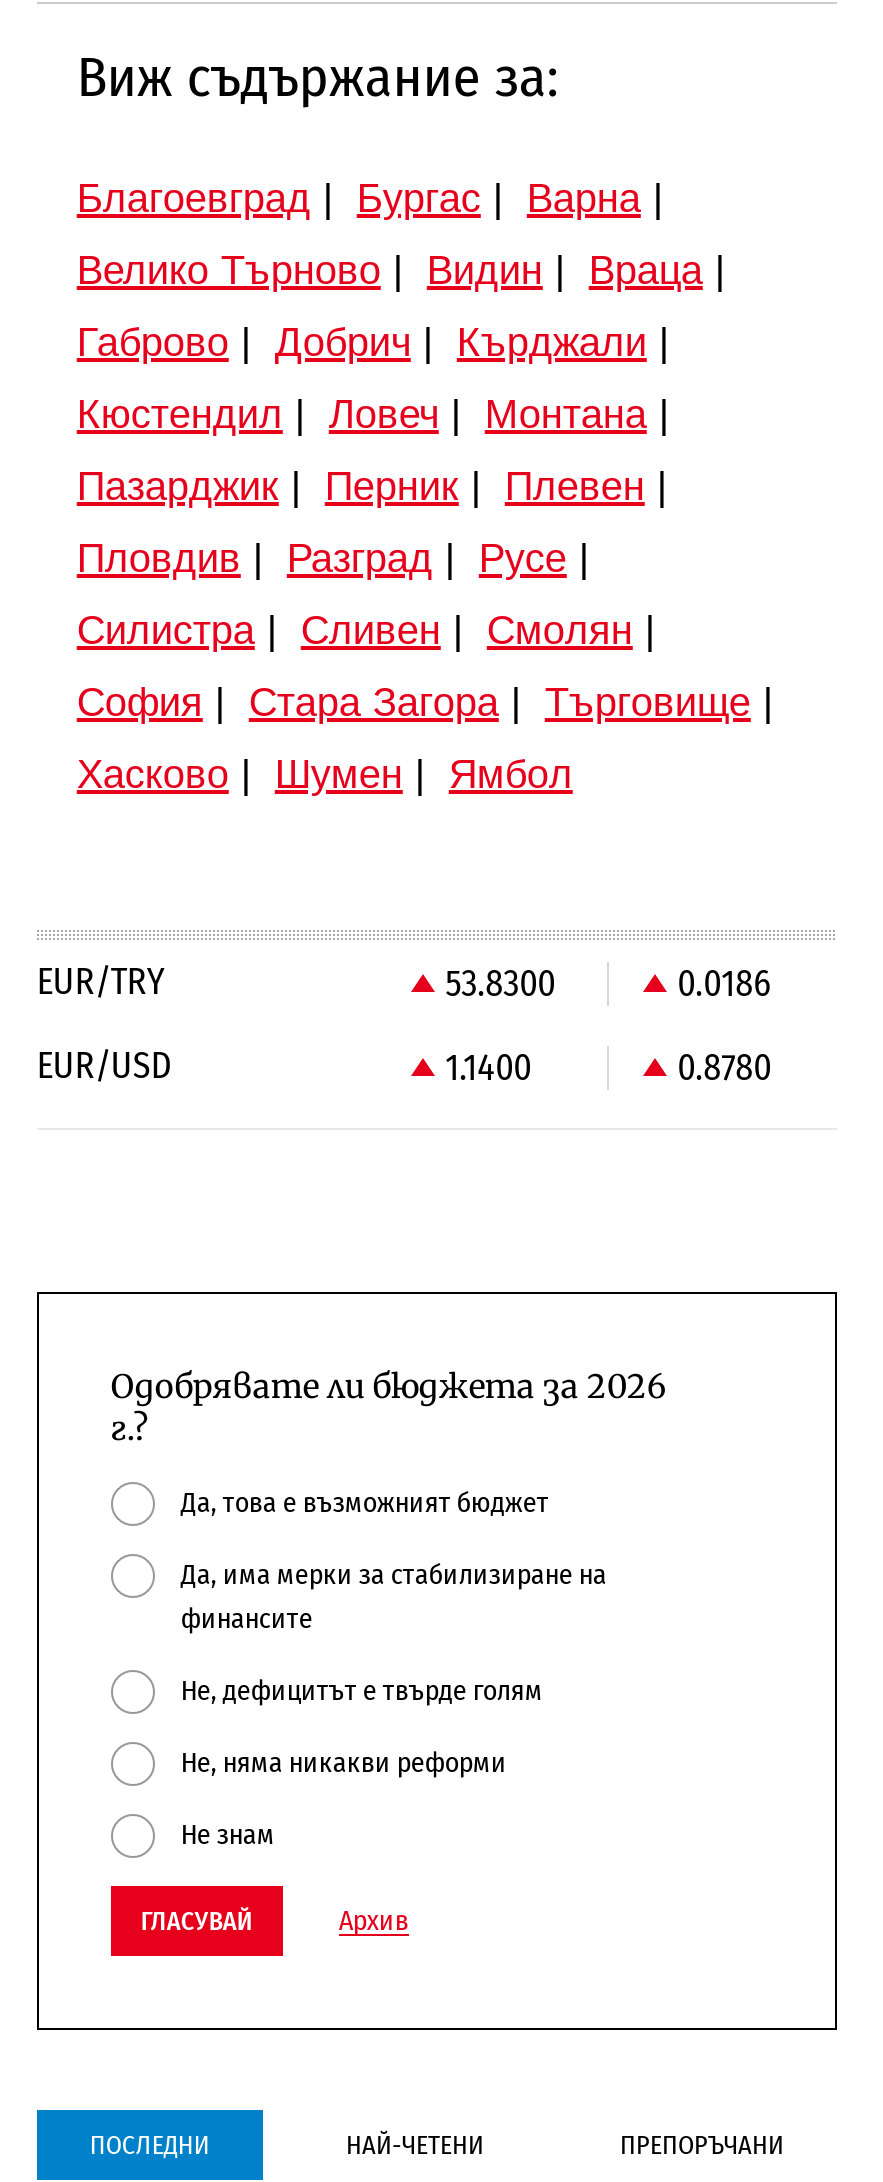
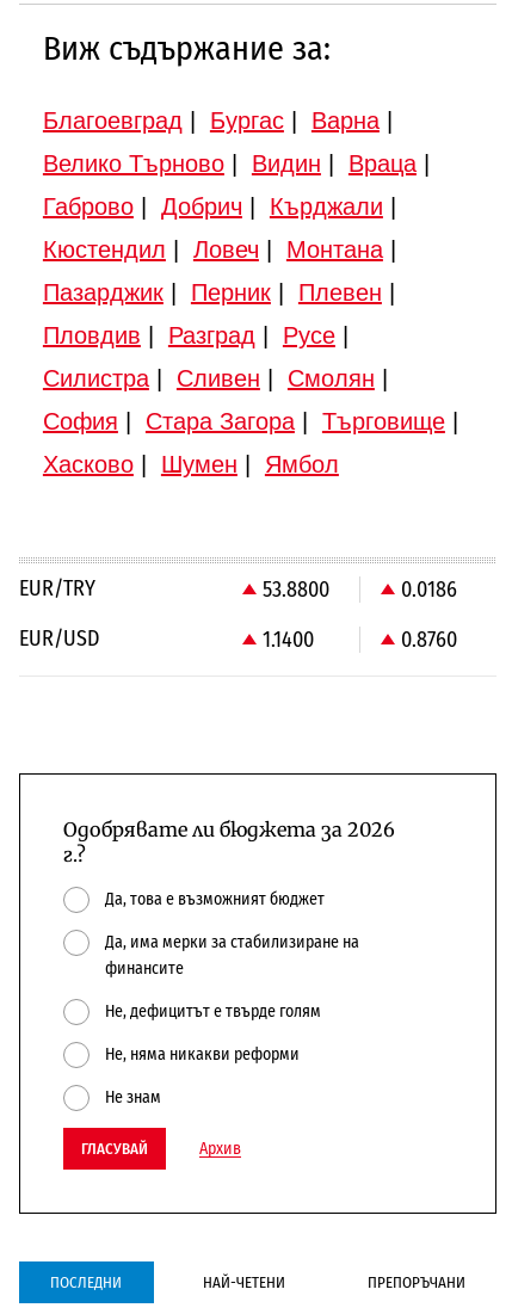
- 53.8300
+ 53.8800

- 0.8780
+ 0.8760
